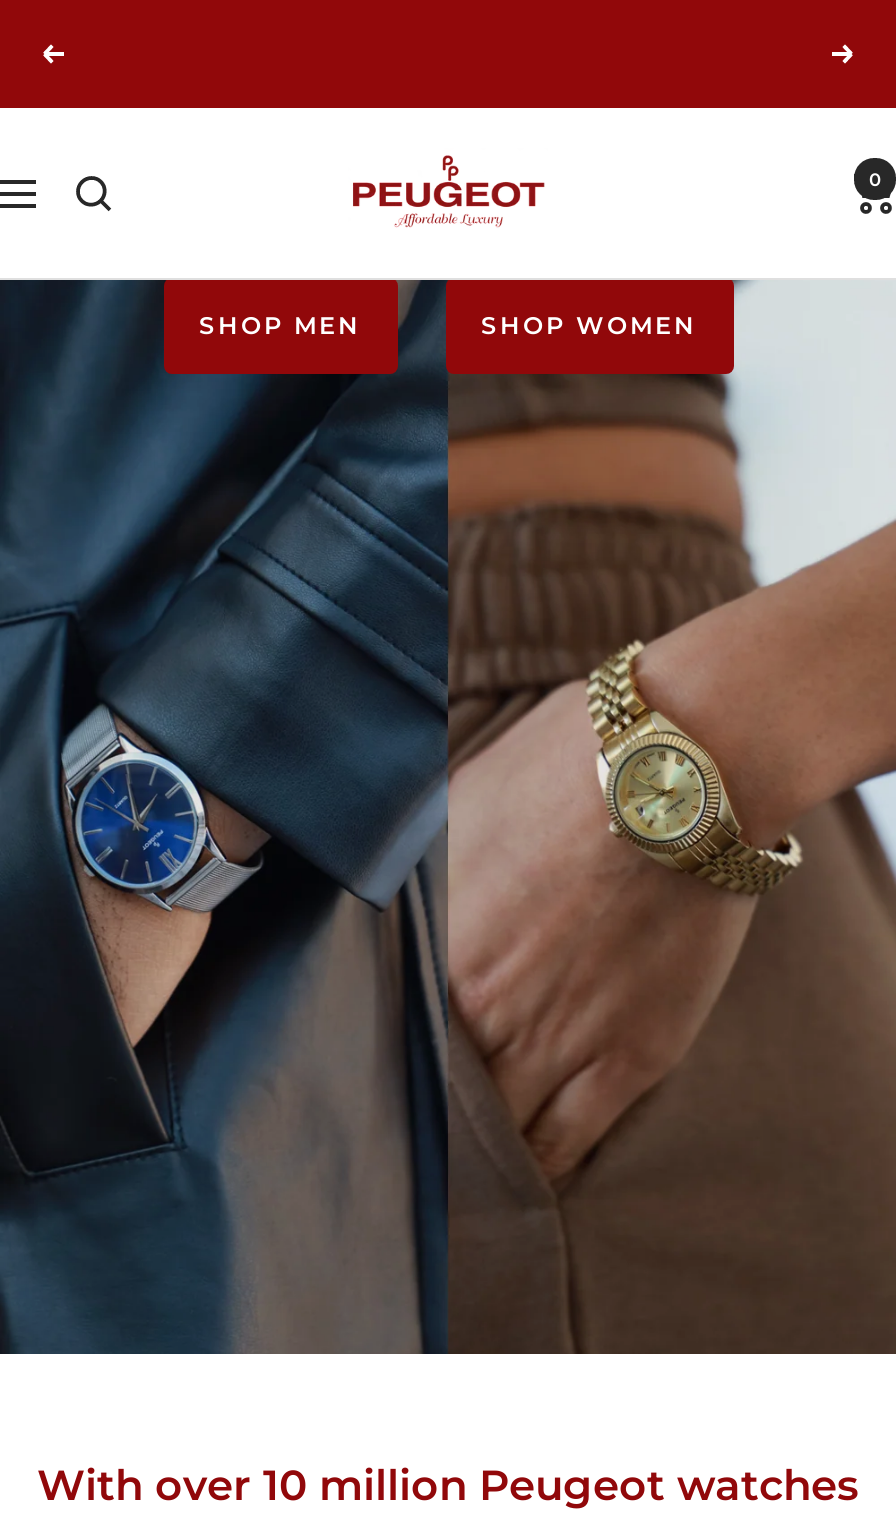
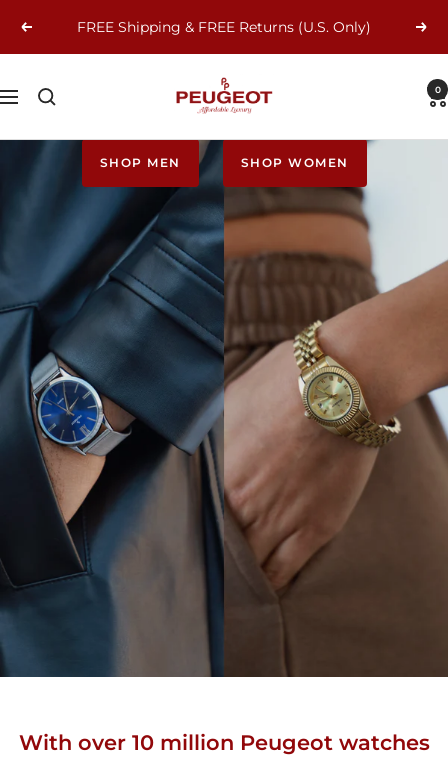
+ FREE Shipping & FREE Returns (U.S. Only)
